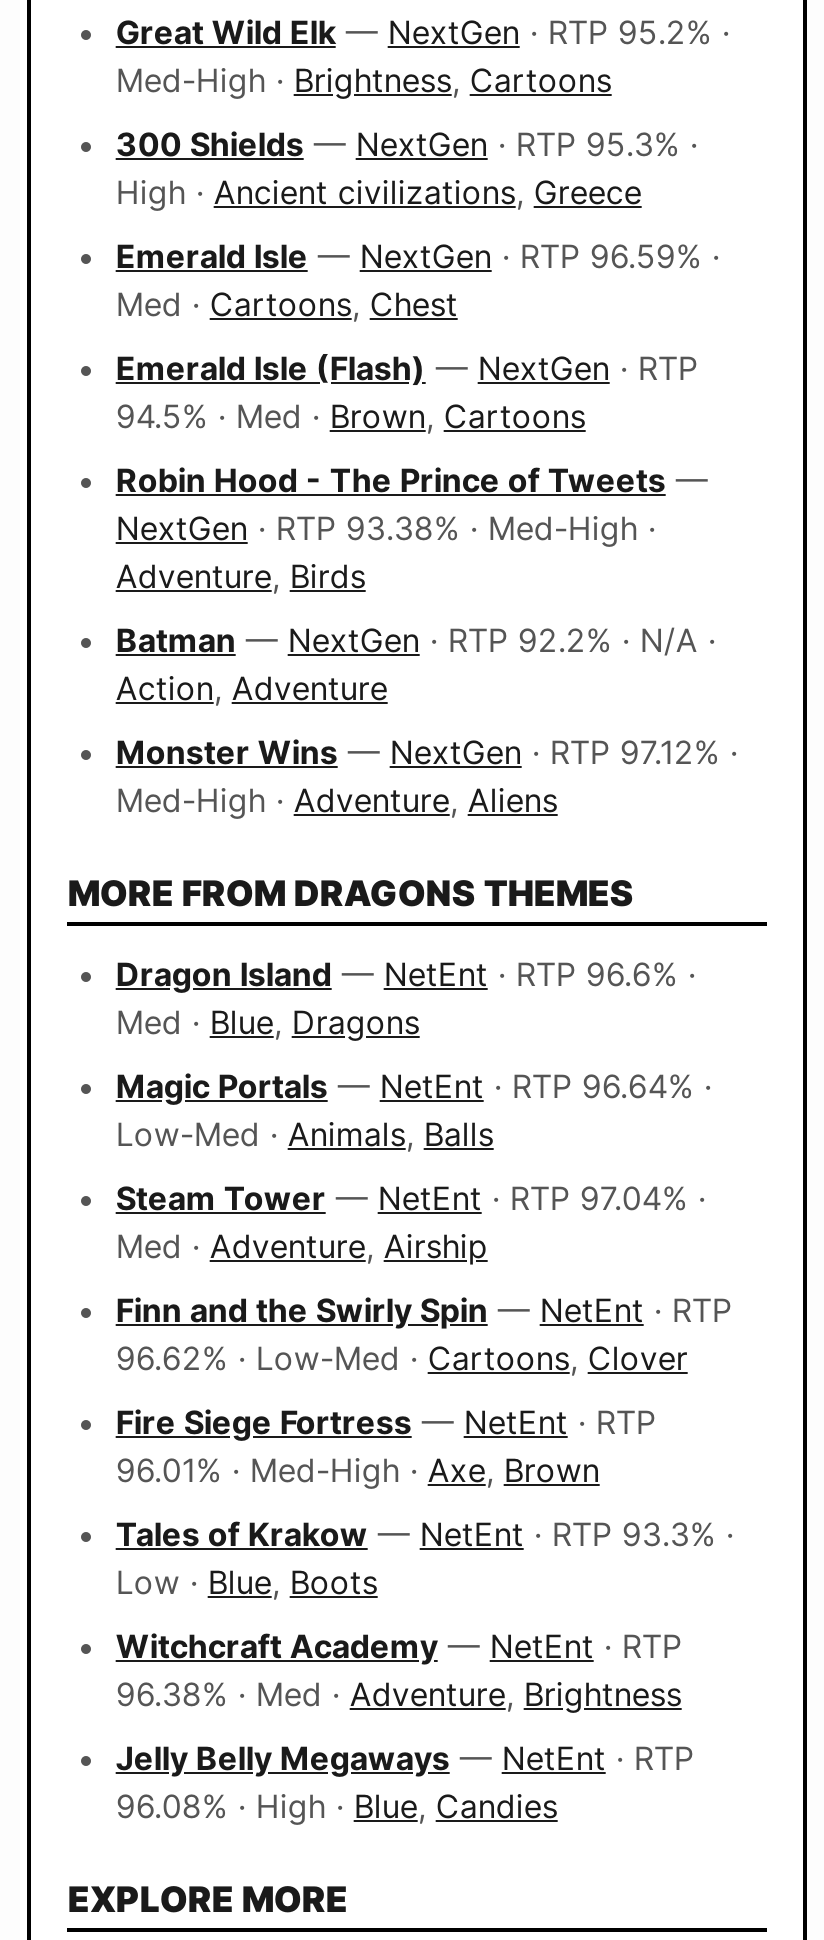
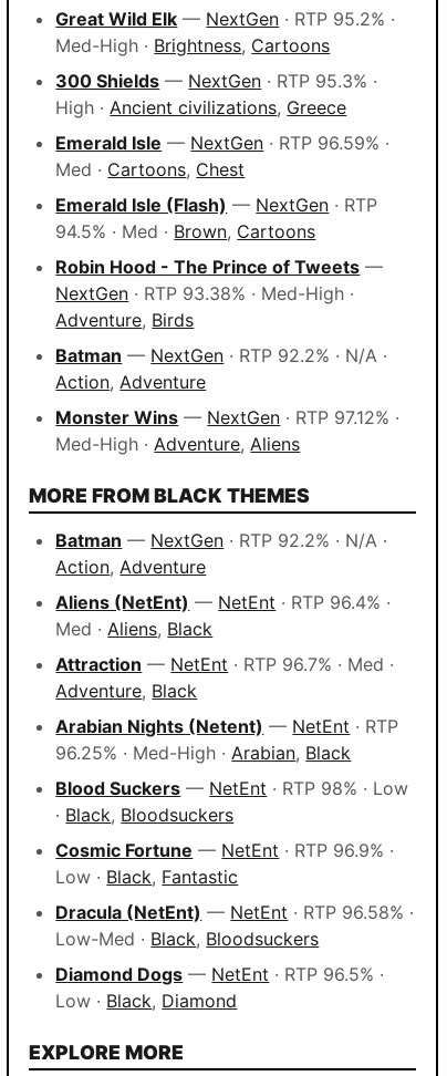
- MORE FROM DRAGONS THEMES
+ MORE FROM BLACK THEMES

- Dragon Island — NetEnt · RTP 96.6% ·
- Med · Blue, Dragons
+ Batman — NextGen · RTP 92.2% · N/A ·
+ Action, Adventure

- Magic Portals — NetEnt · RTP 96.64% ·
- Low-Med · Animals, Balls
+ Aliens (NetEnt) — NetEnt · RTP 96.4% ·
+ Med · Aliens, Black

- Steam Tower — NetEnt · RTP 97.04% ·
- Med · Adventure, Airship
+ Attraction — NetEnt · RTP 96.7% · Med ·
+ Adventure, Black

- Finn and the Swirly Spin — NetEnt · RTP
- 96.62% · Low-Med · Cartoons, Clover
+ Arabian Nights (Netent) — NetEnt · RTP
+ 96.25% · Med-High · Arabian, Black

- Fire Siege Fortress — NetEnt · RTP
- 96.01% · Med-High · Axe, Brown
+ Blood Suckers — NetEnt · RTP 98% · Low
+ · Black, Bloodsuckers

- Tales of Krakow — NetEnt · RTP 93.3% ·
- Low · Blue, Boots
+ Cosmic Fortune — NetEnt · RTP 96.9% ·
+ Low · Black, Fantastic

- Witchcraft Academy — NetEnt · RTP
- 96.38% · Med · Adventure, Brightness
+ Dracula (NetEnt) — NetEnt · RTP 96.58% ·
+ Low-Med · Black, Bloodsuckers

- Jelly Belly Megaways — NetEnt · RTP
- 96.08% · High · Blue, Candies
+ Diamond Dogs — NetEnt · RTP 96.5% ·
+ Low · Black, Diamond
